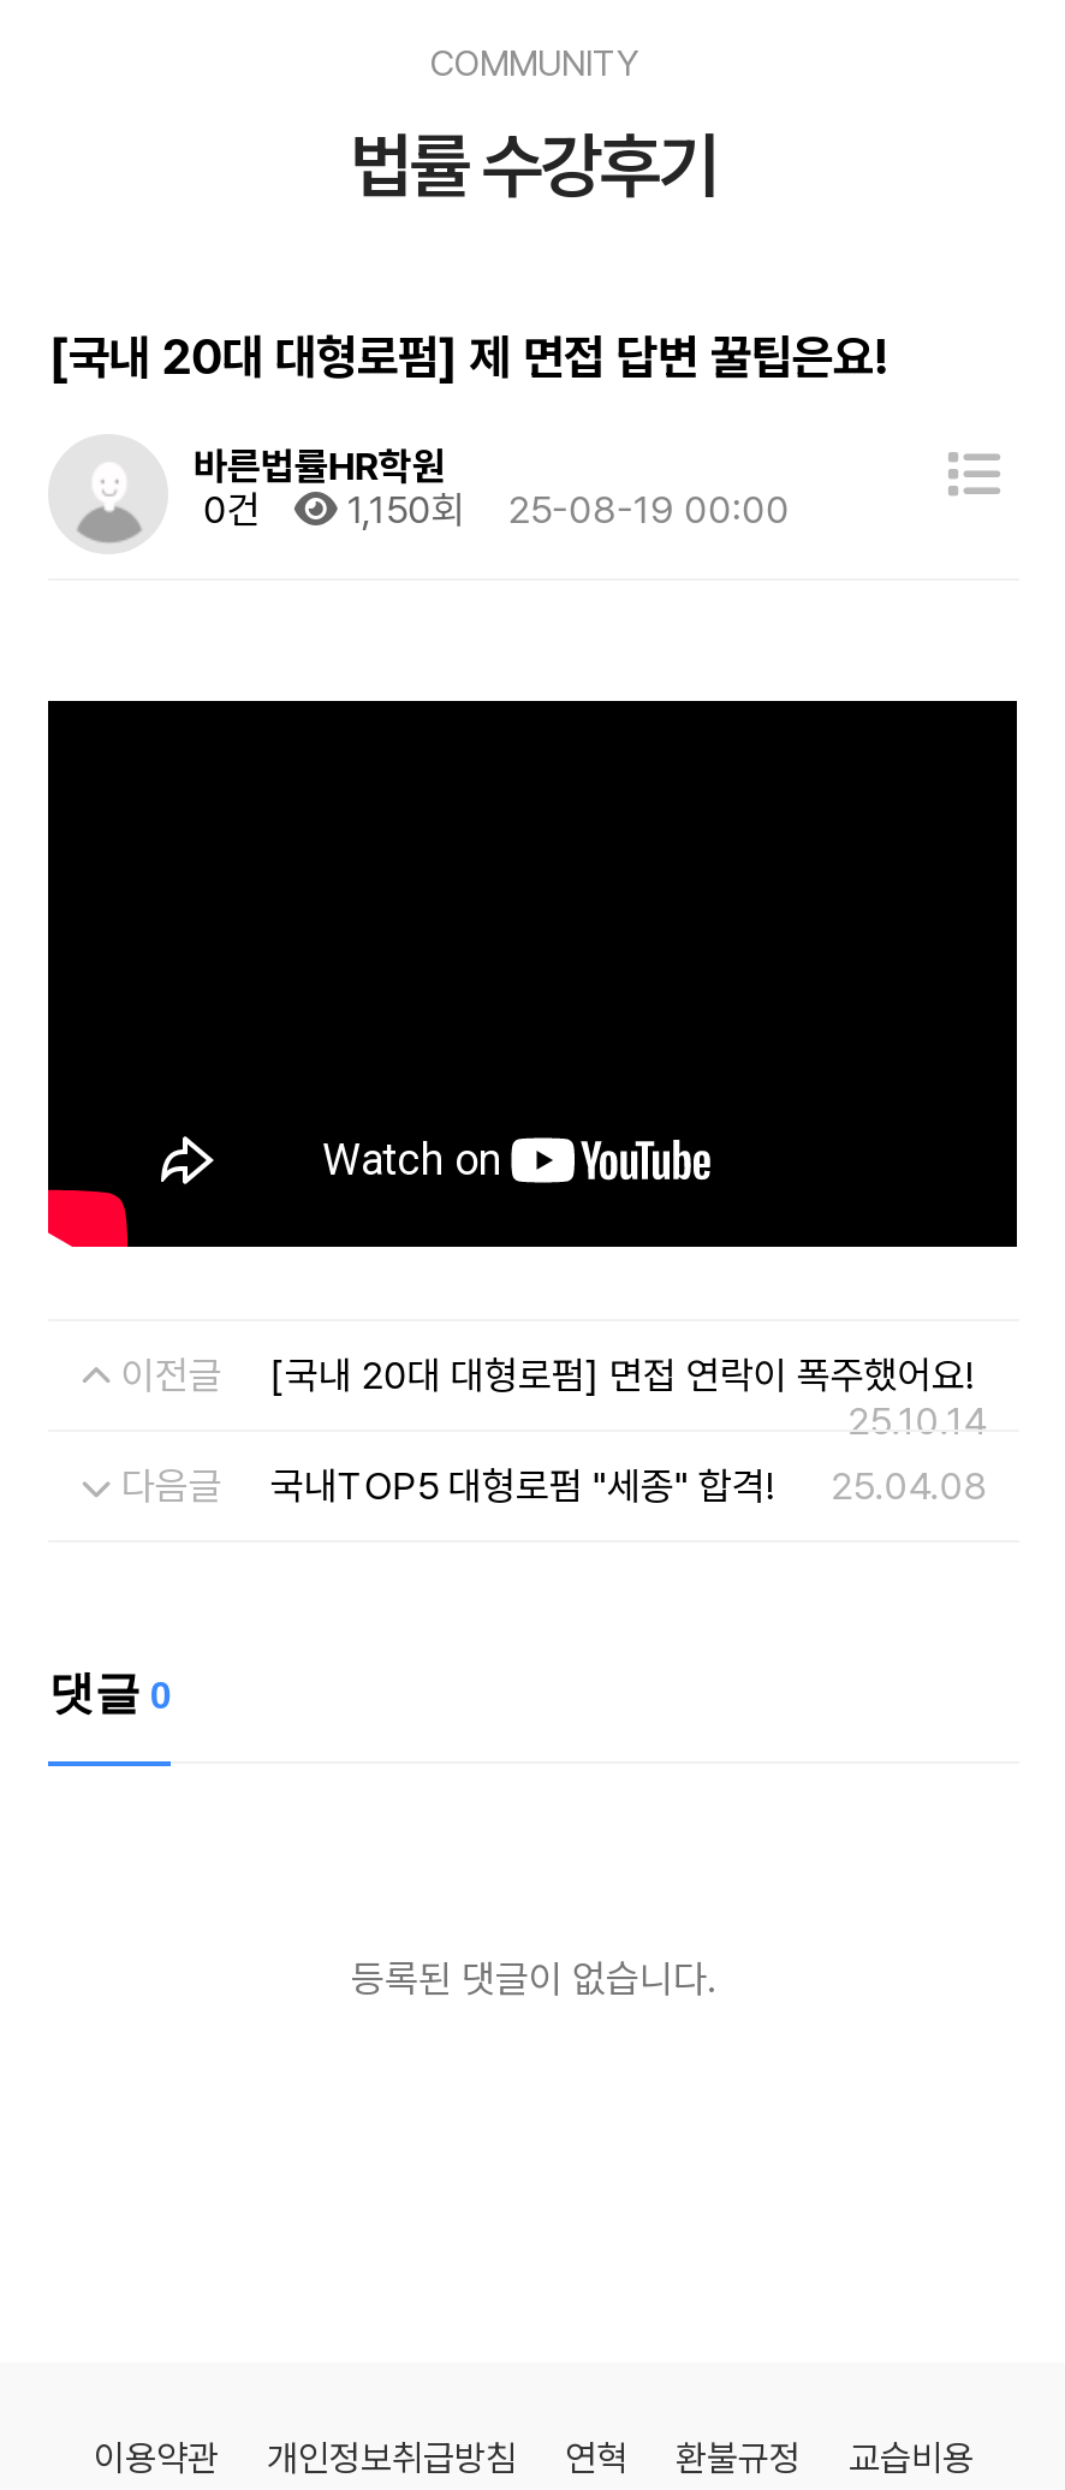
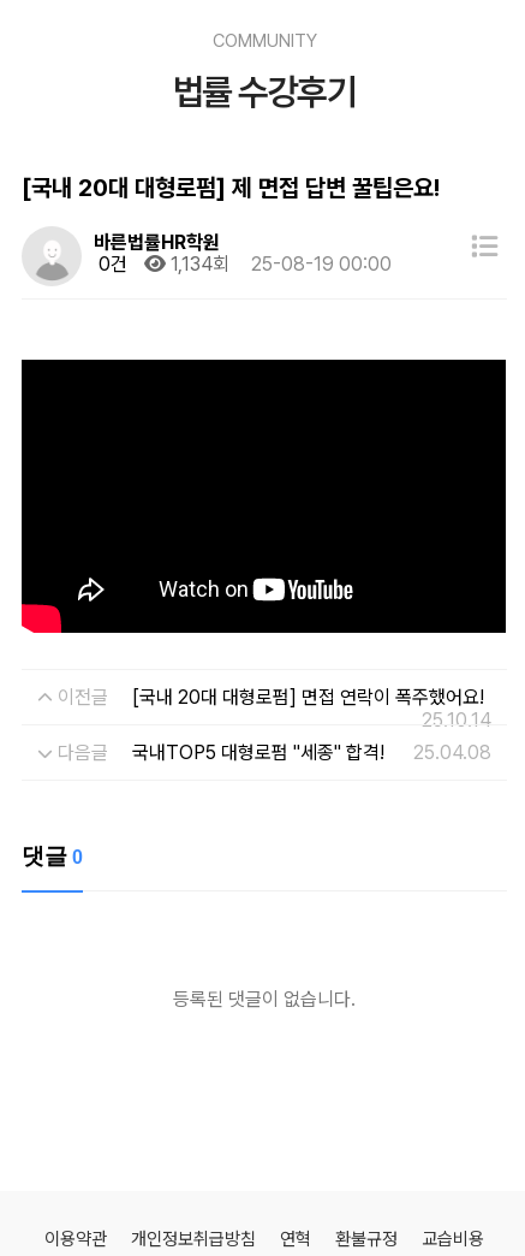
- 0건 1,150회 25-08-19 00:00
+ 0건 1,134회 25-08-19 00:00
